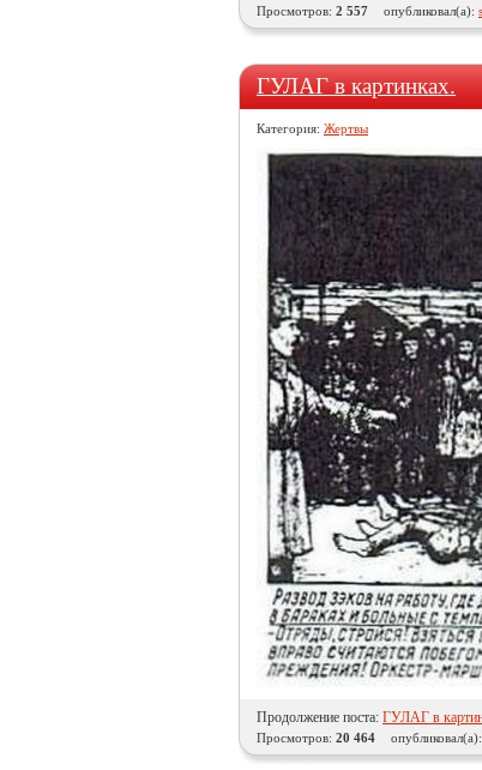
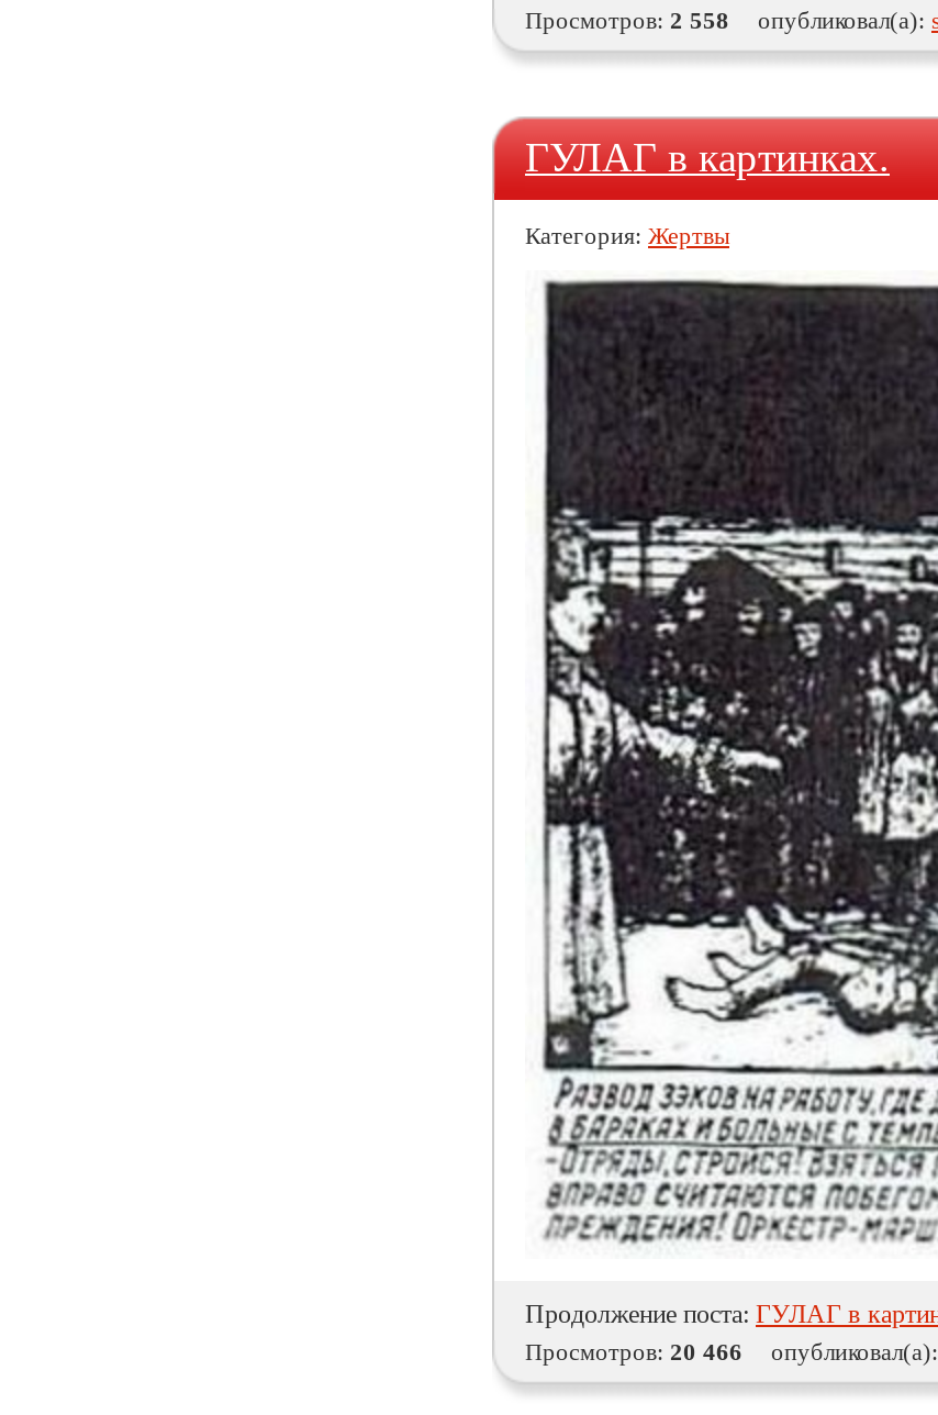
- Просмотров: 2 557
+ Просмотров: 2 558

- Просмотров: 20 464
+ Просмотров: 20 466
